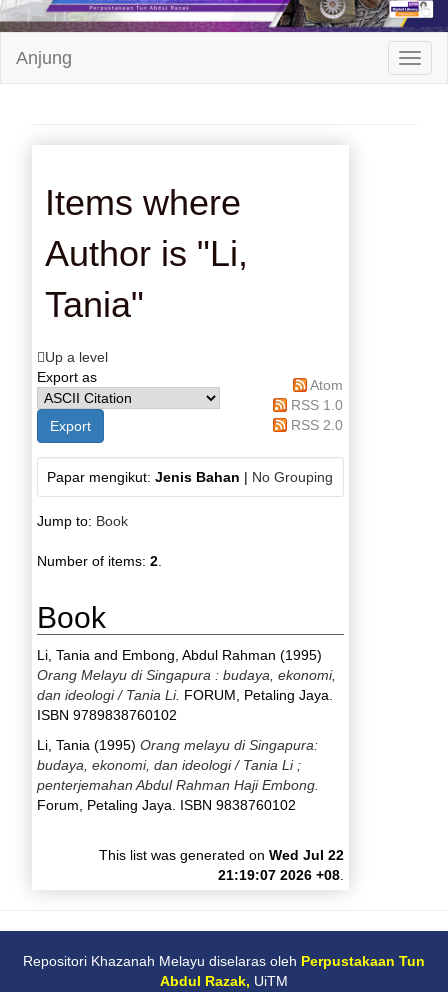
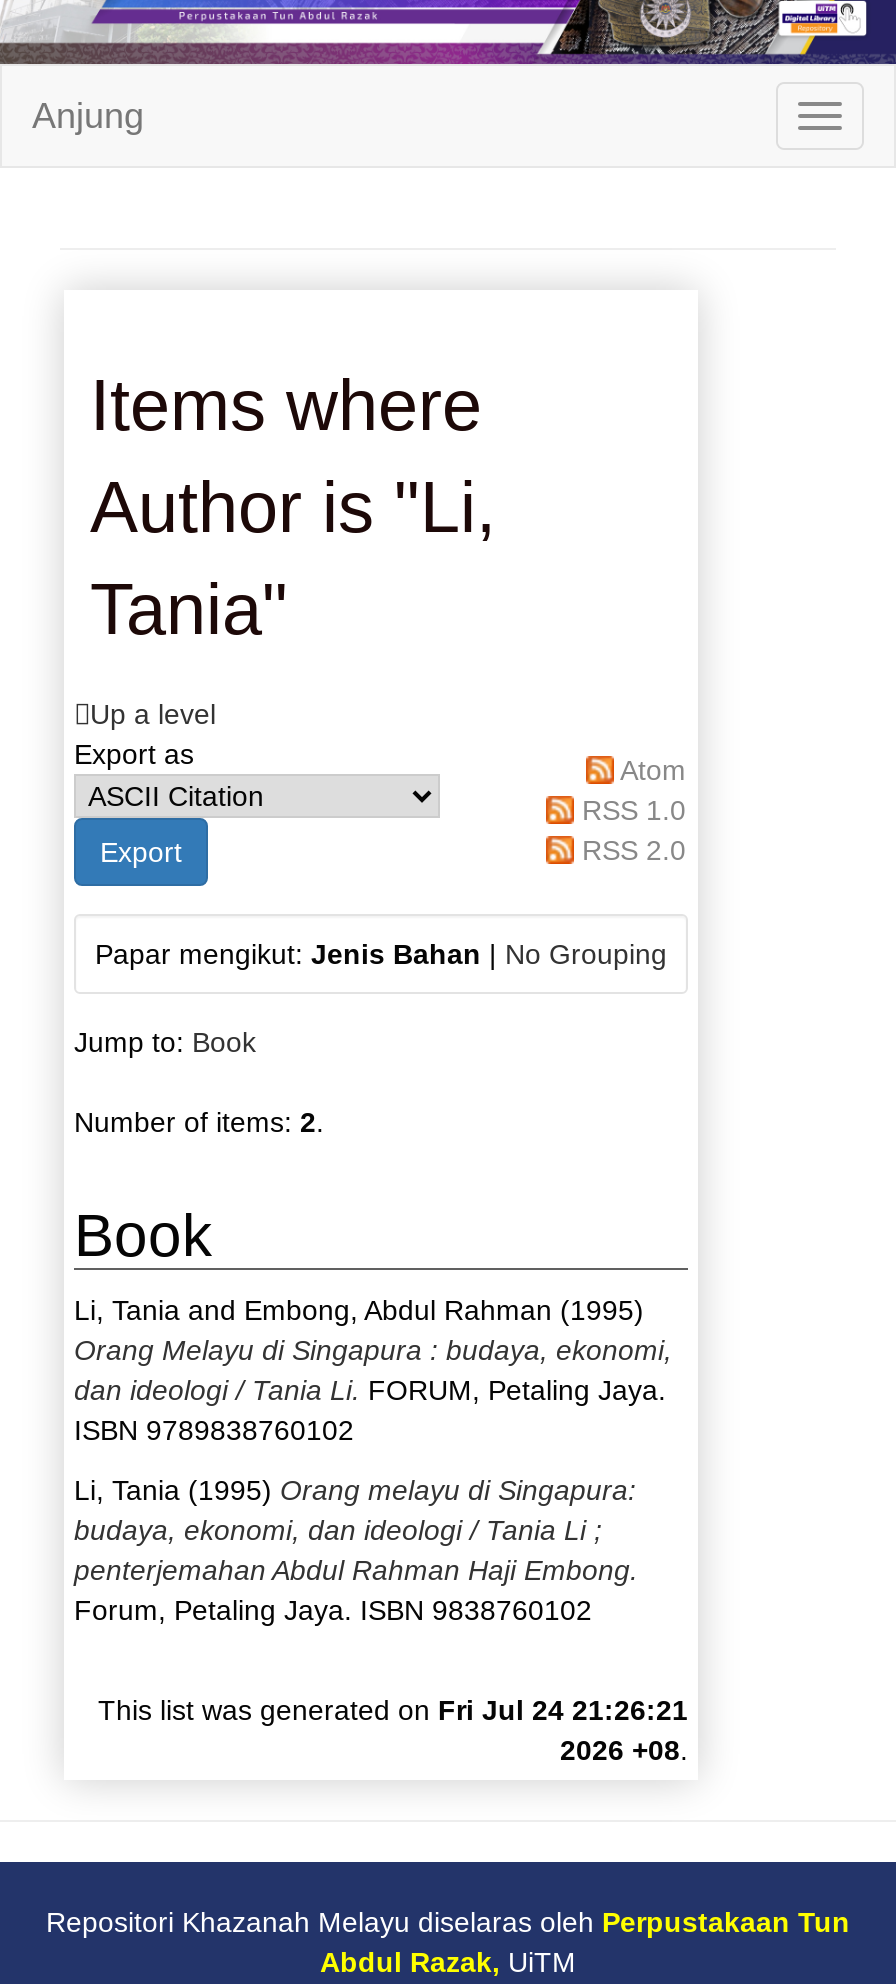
- This list was generated on Wed Jul 22
- 21:19:07 2026 +08.
+ This list was generated on Fri Jul 24 21:26:21
+ 2026 +08.
